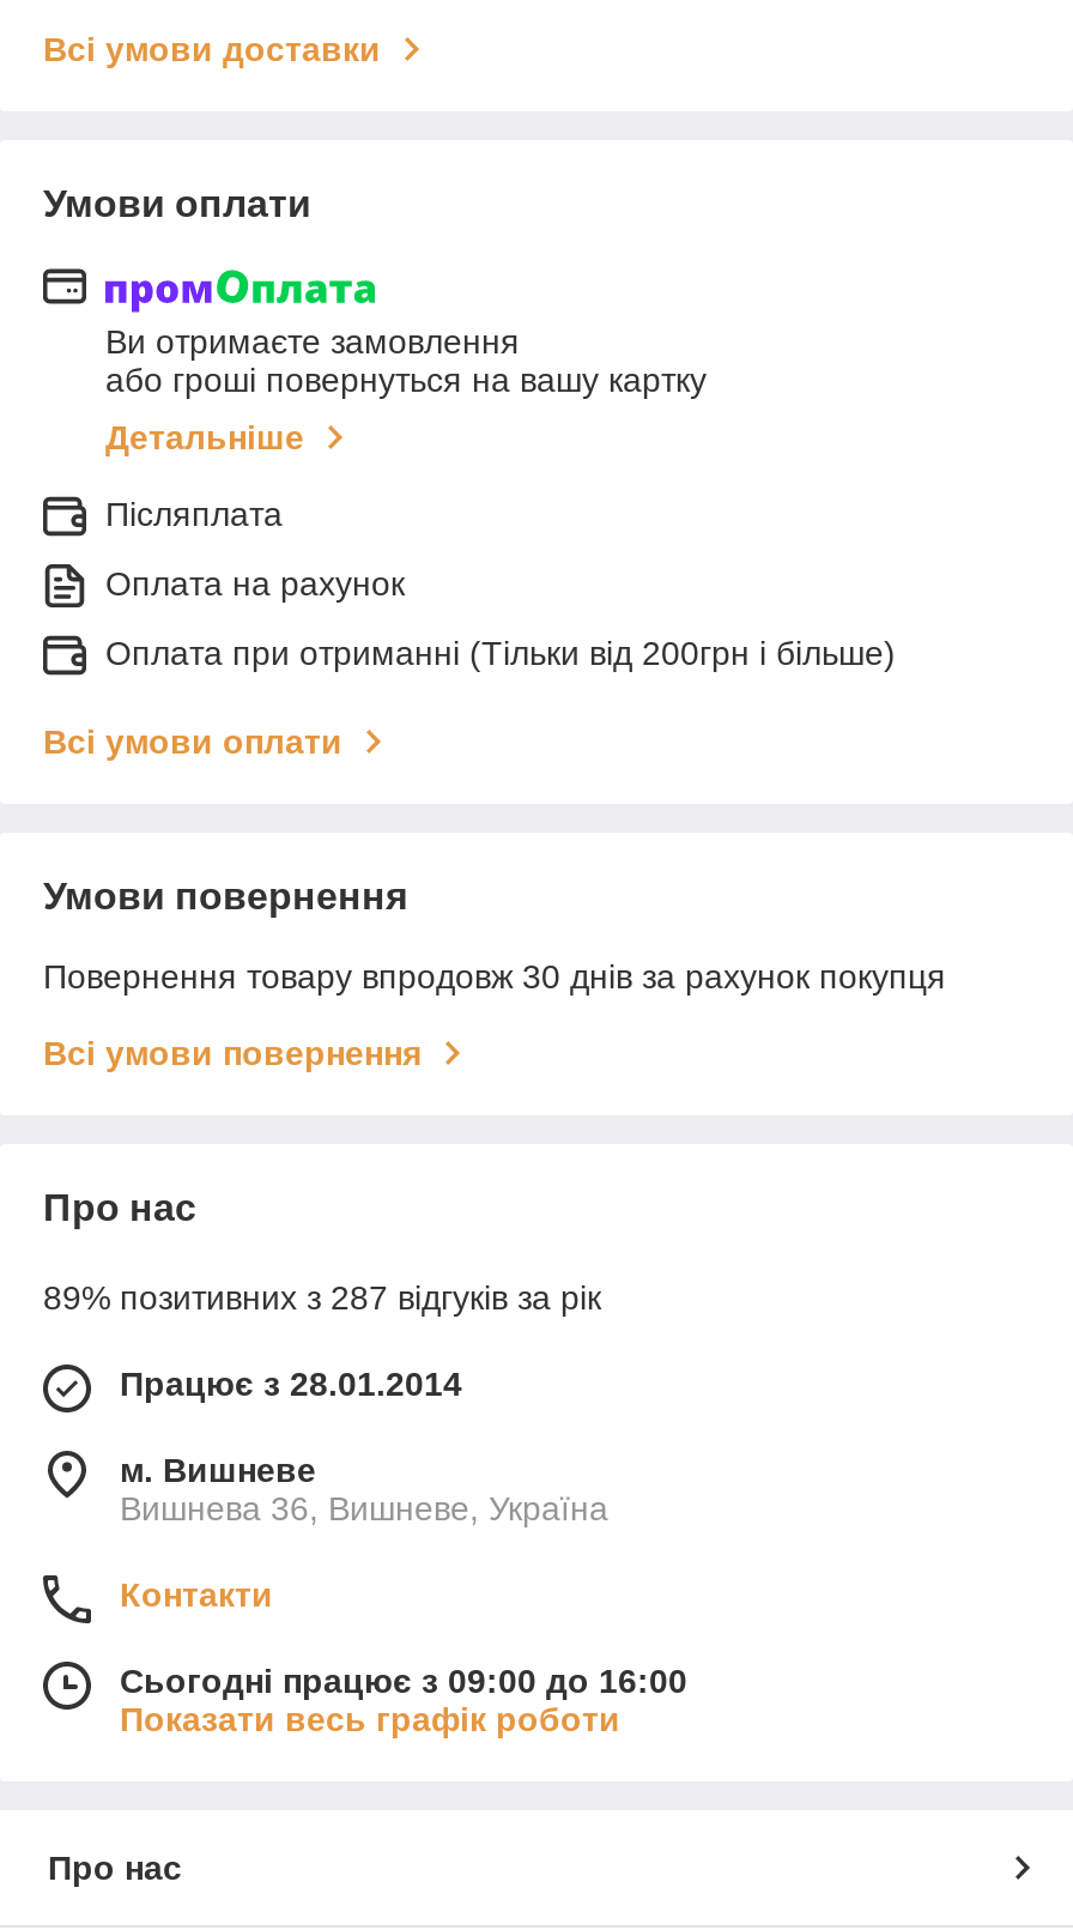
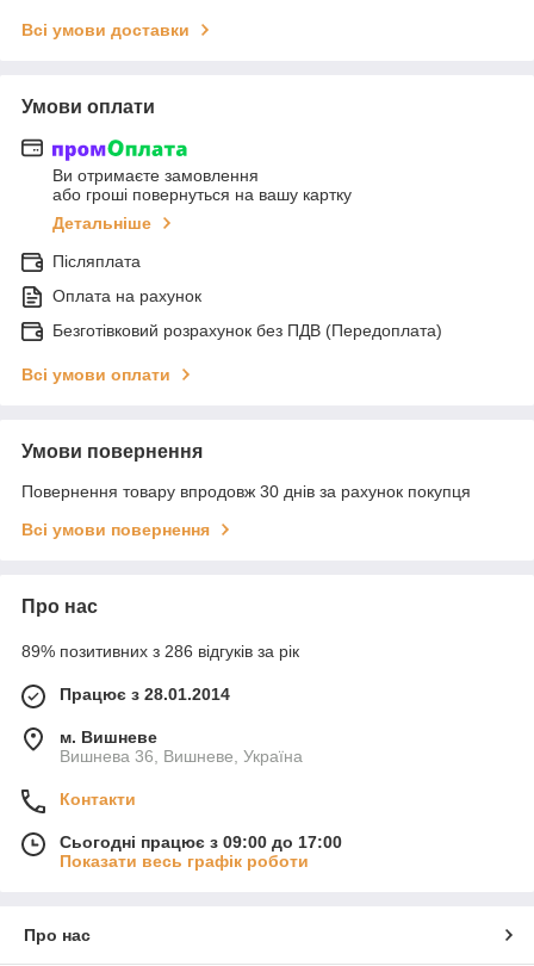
- Оплата при отриманні (Тільки від 200грн і більше)
+ Безготівковий розрахунок без ПДВ (Передоплата)

- 89% позитивних з 287 відгуків за рік
+ 89% позитивних з 286 відгуків за рік

- Сьогодні працює з 09:00 до 16:00
+ Сьогодні працює з 09:00 до 17:00
